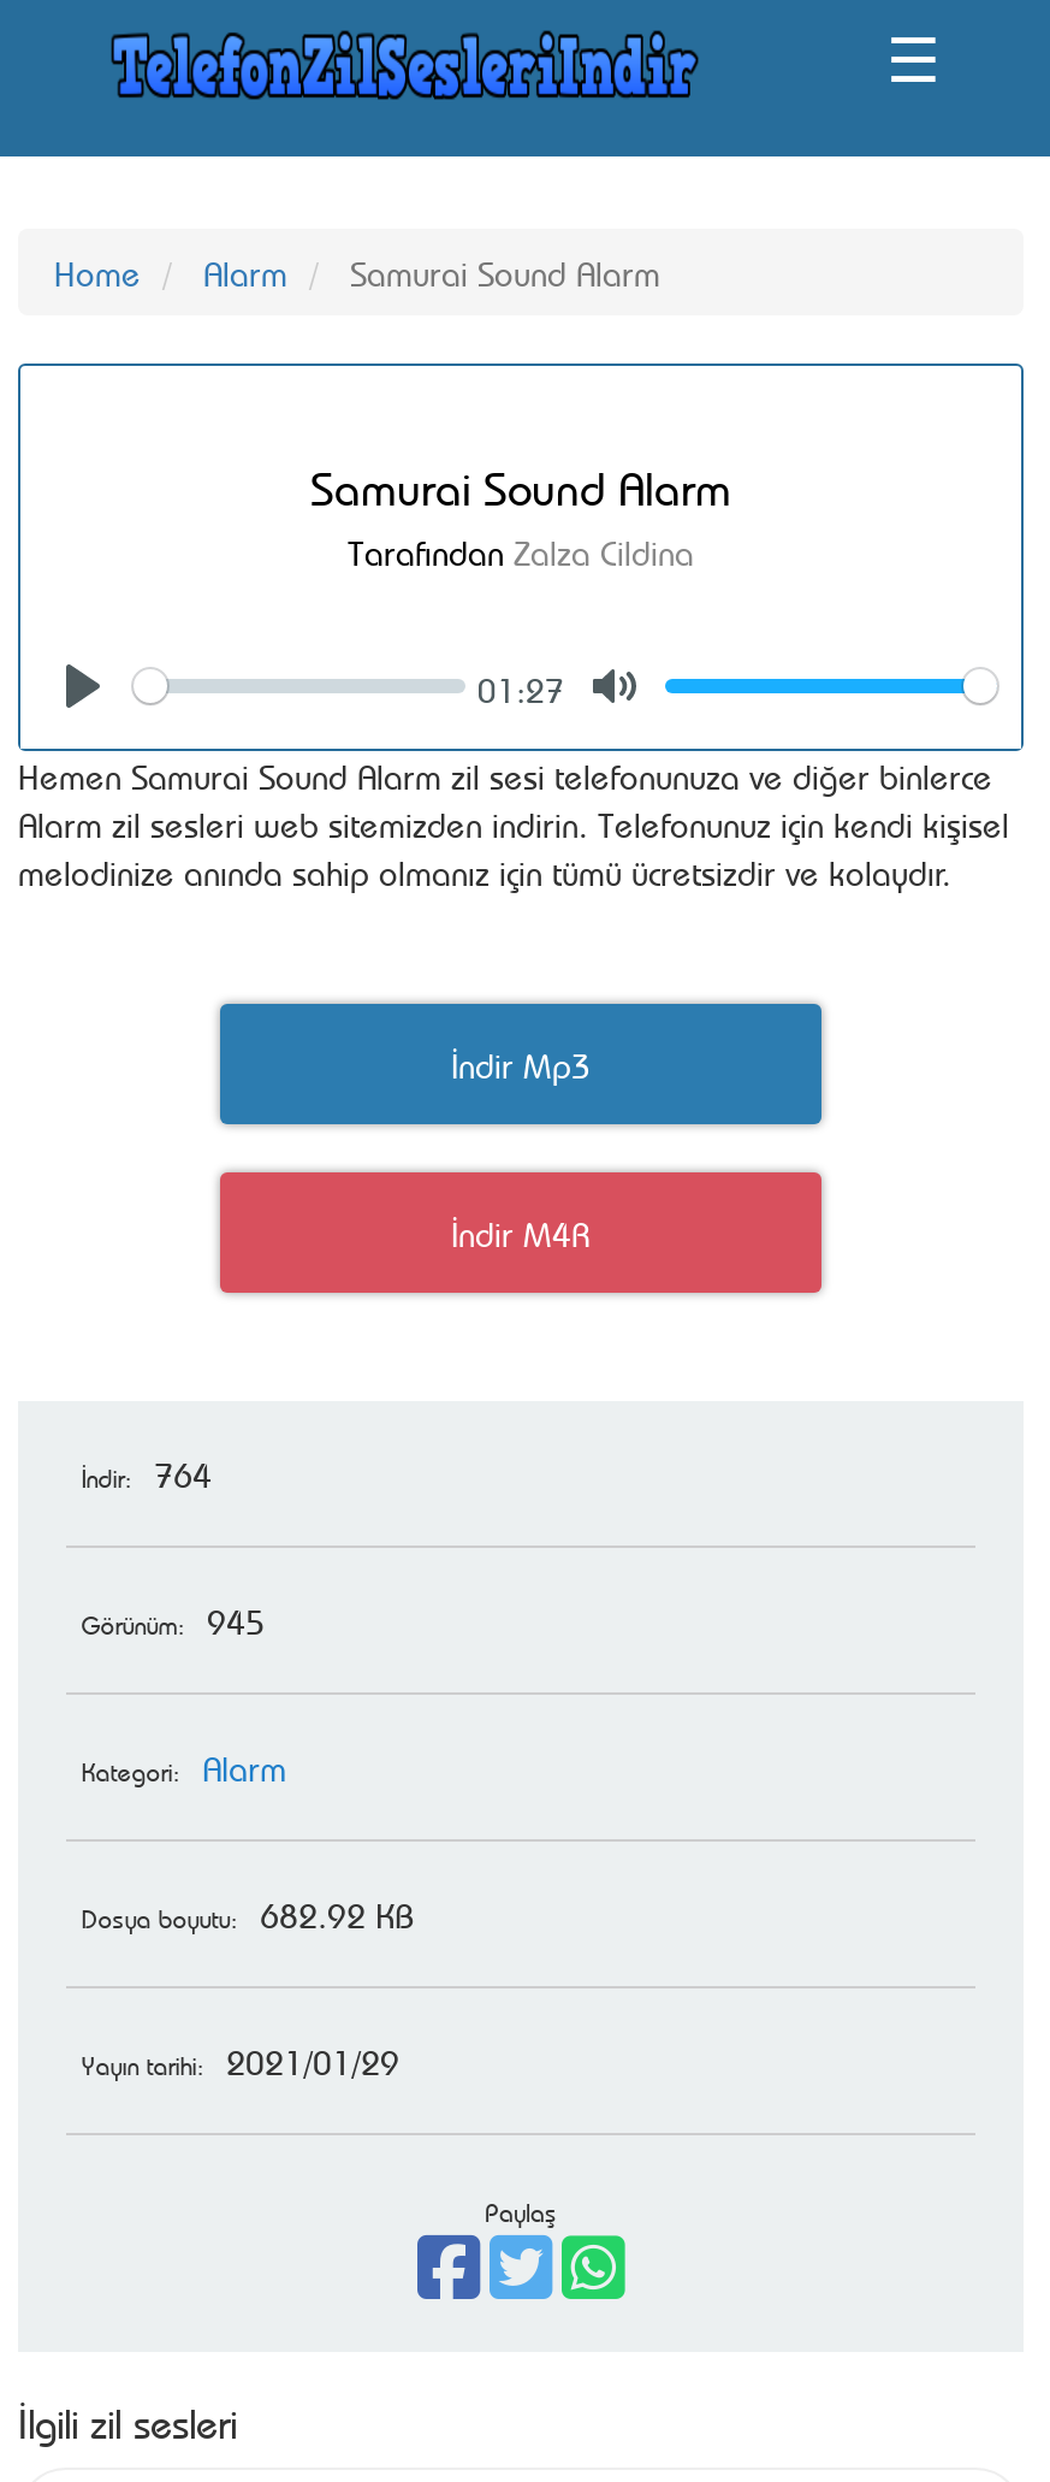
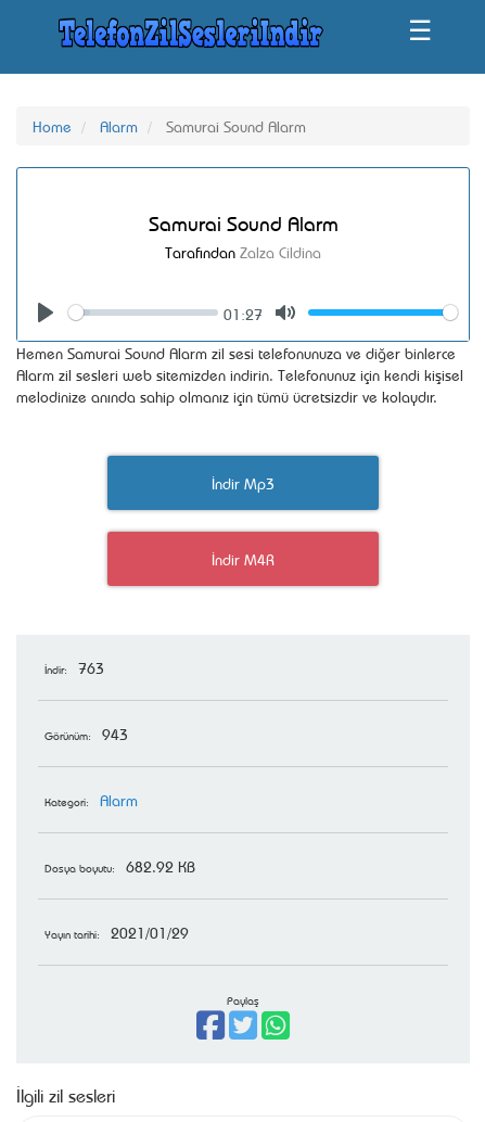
- İndir: 764
+ İndir: 763

- Görünüm: 945
+ Görünüm: 943
